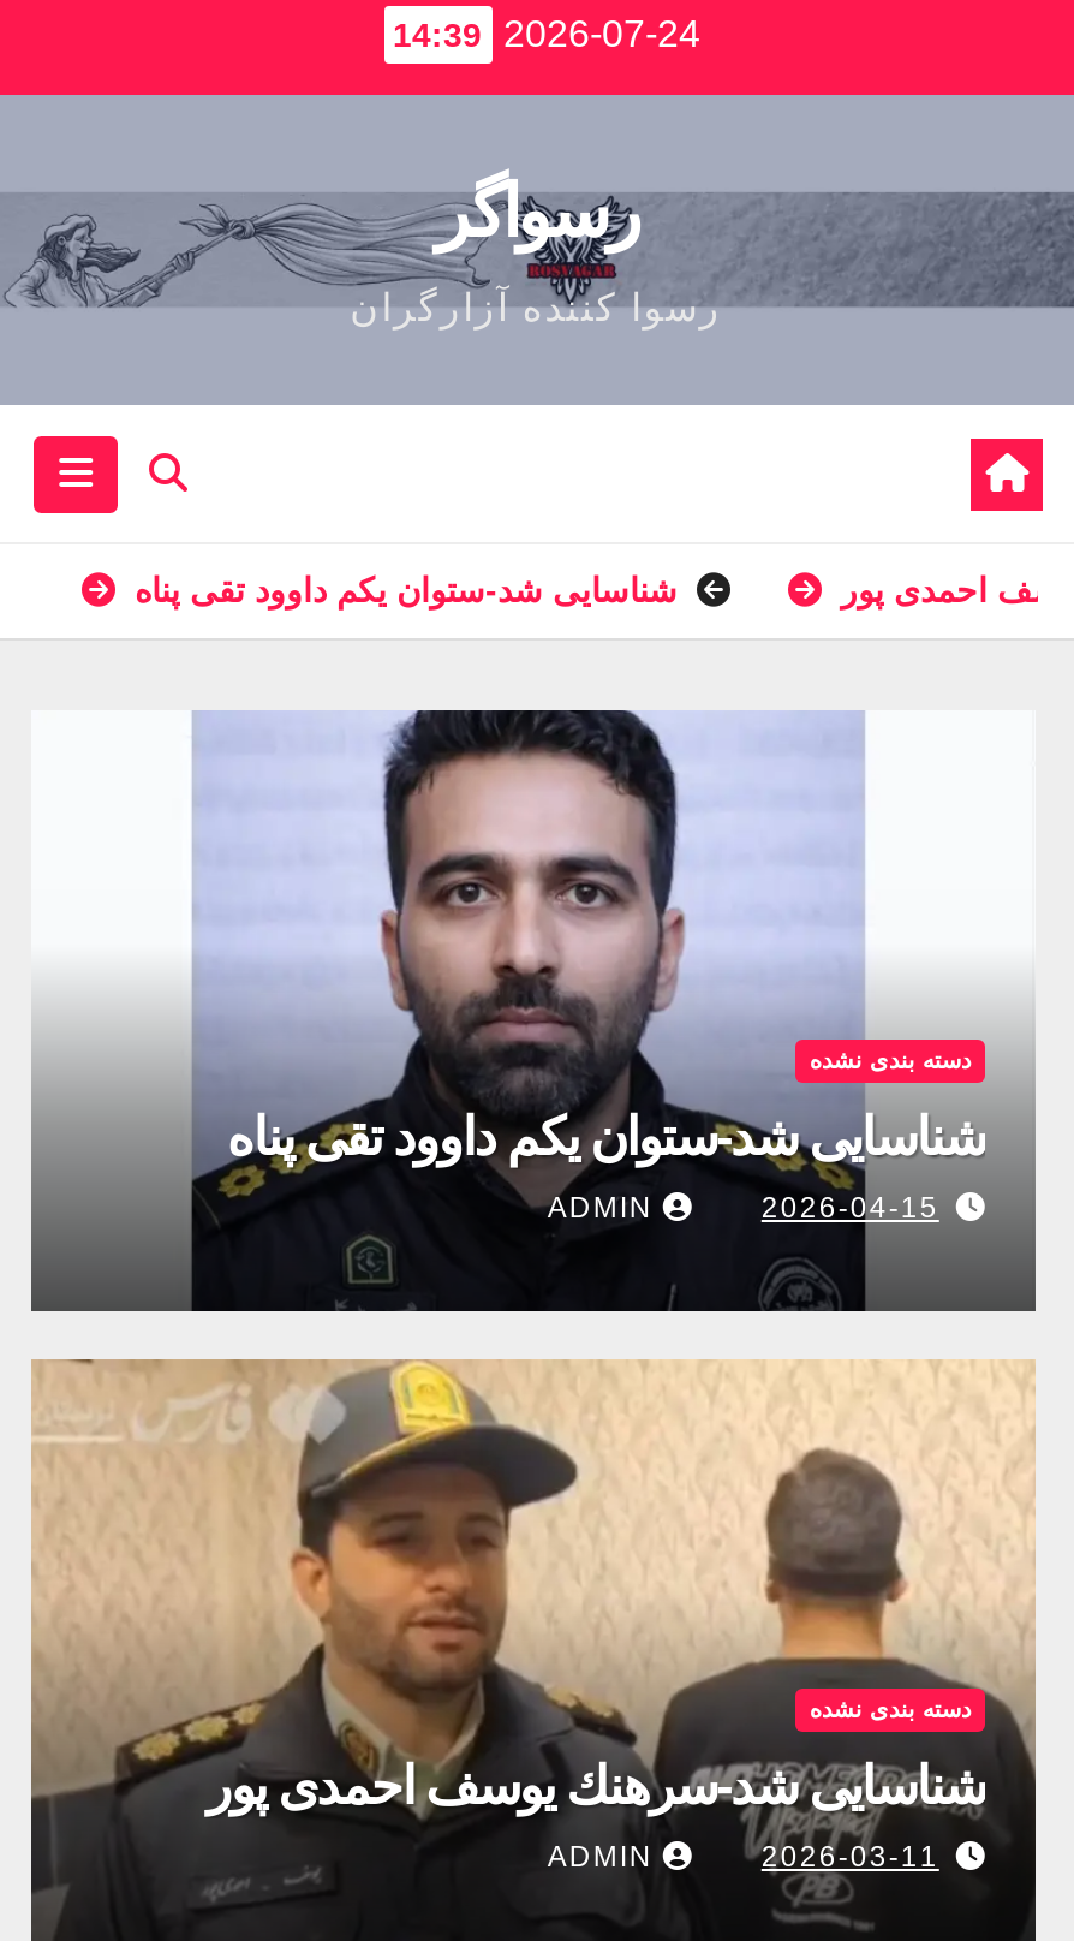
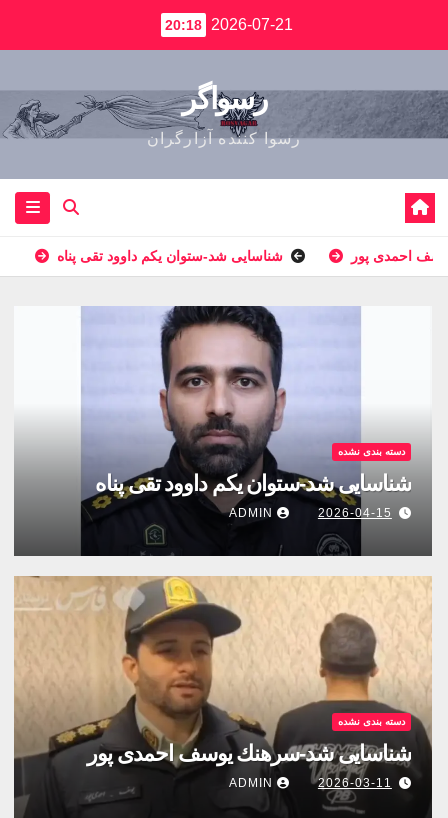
- 14:39
+ 20:18

- 2026-07-24
+ 2026-07-21
